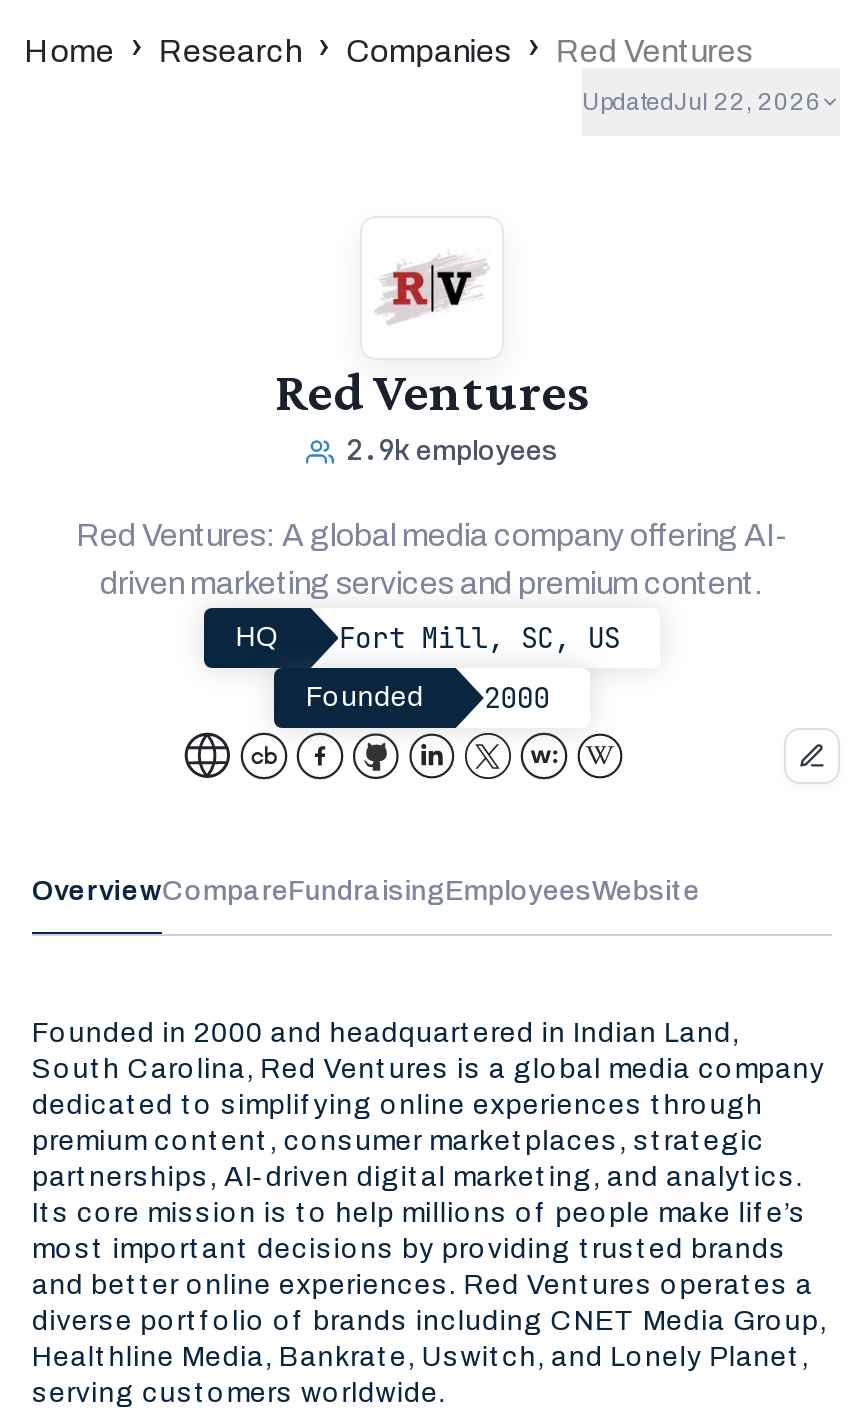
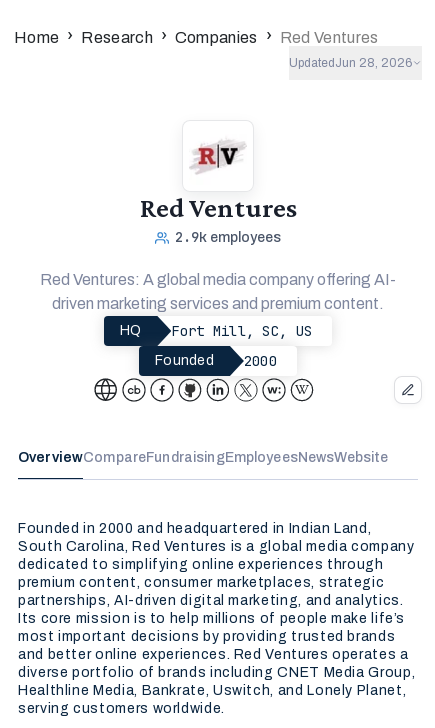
- UpdatedJul 22, 2026
+ UpdatedJun 28, 2026

- OverviewCompareFundraisingEmployeesWebsite
+ OverviewCompareFundraisingEmployeesNewsWebsite
